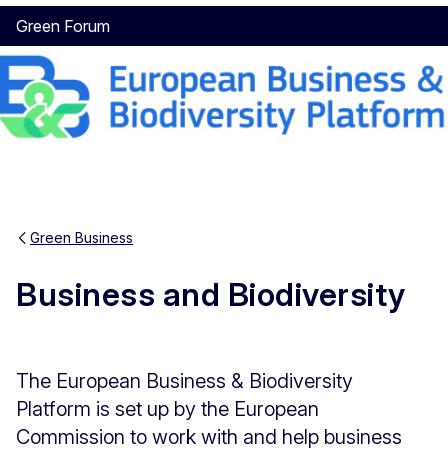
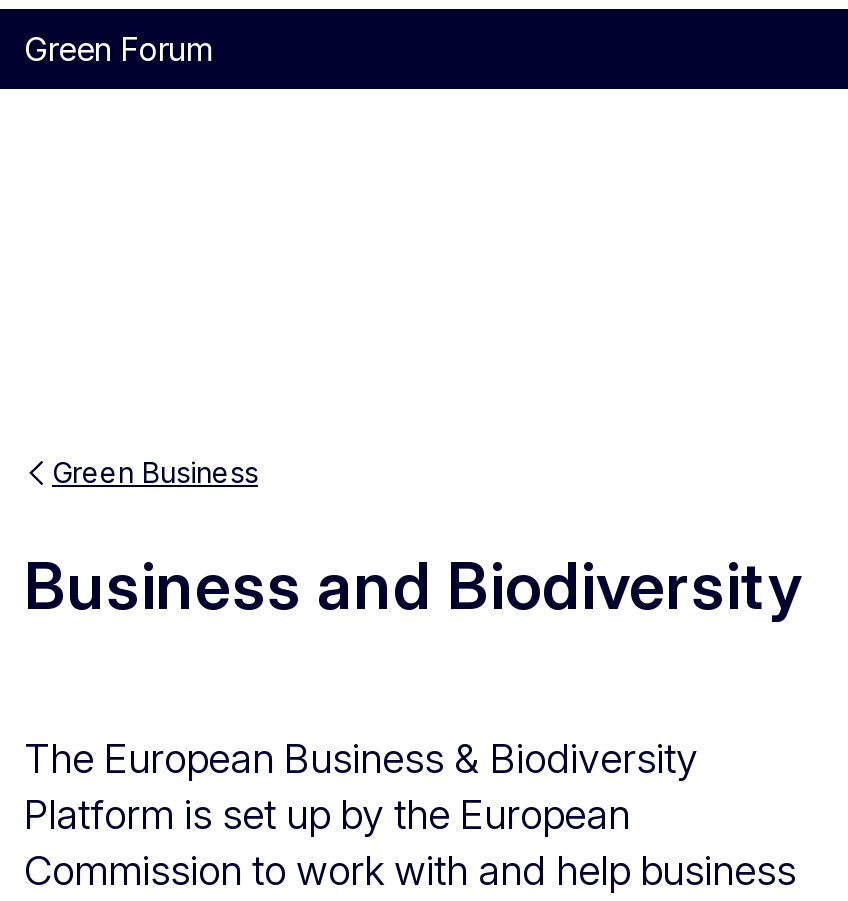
- [image]

- [image]
